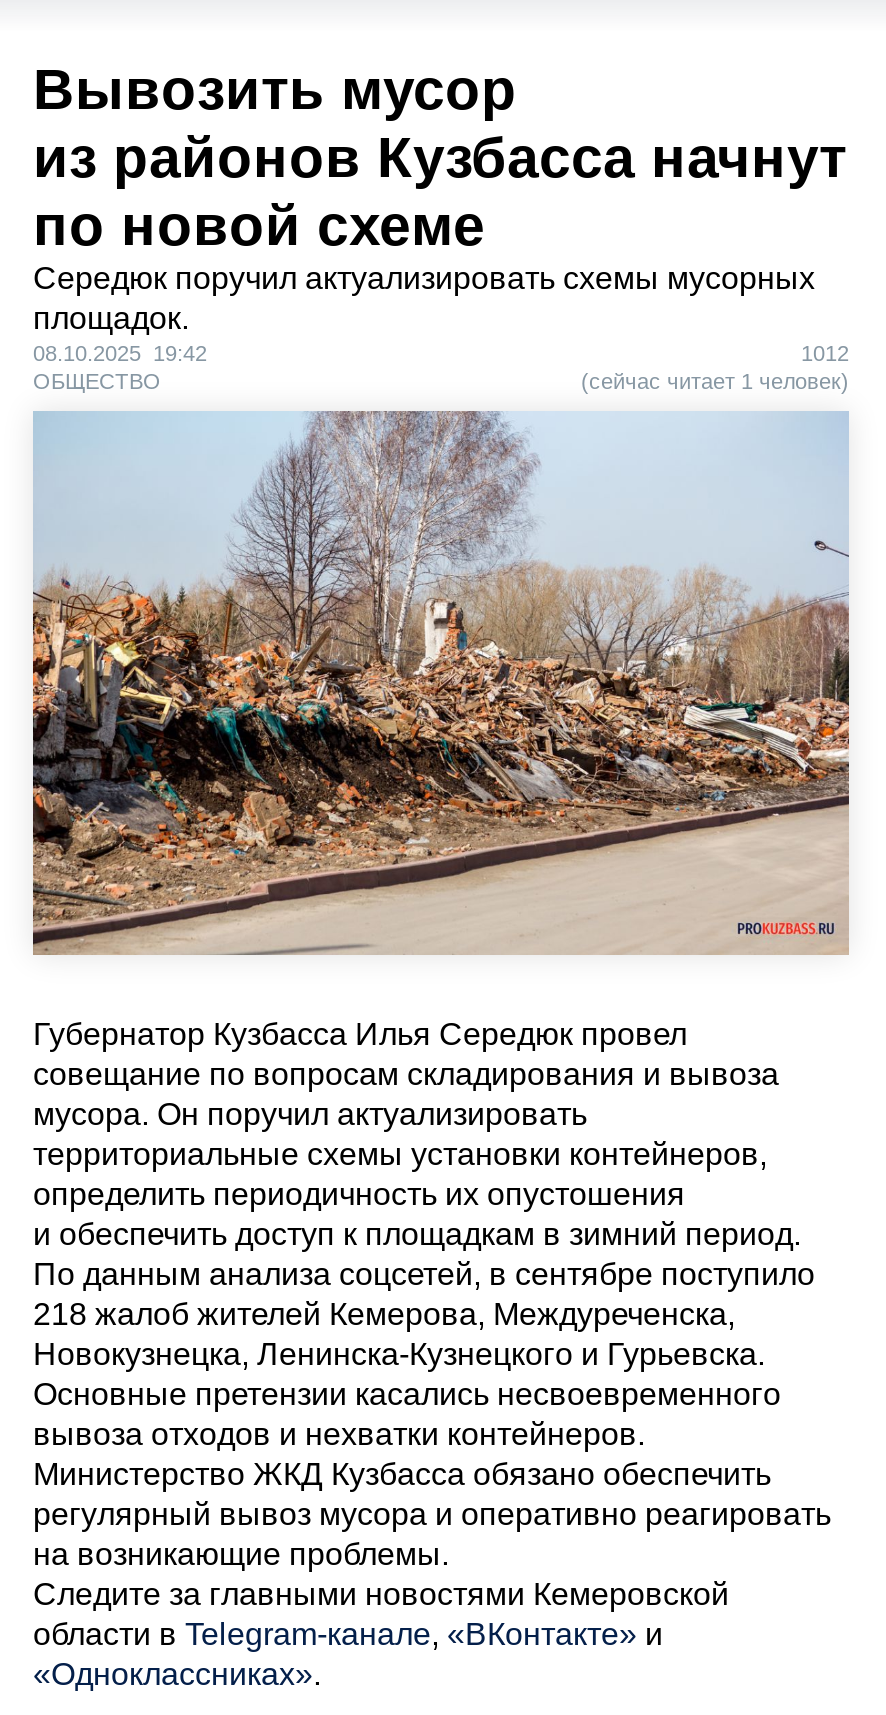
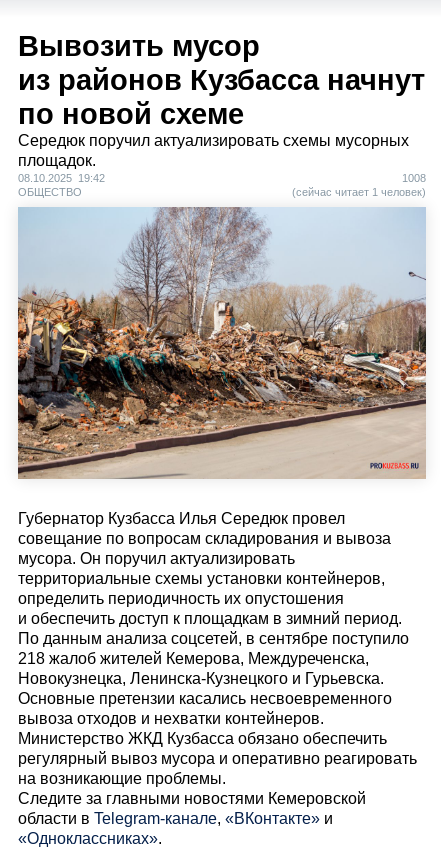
- 1012
+ 1008
